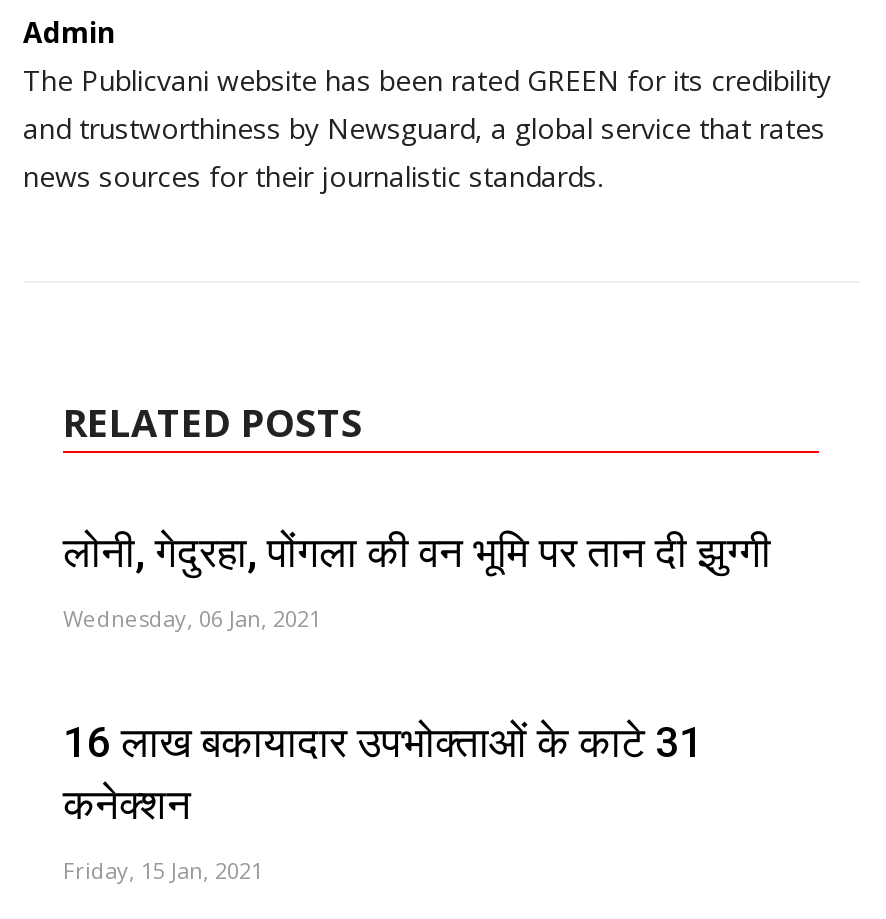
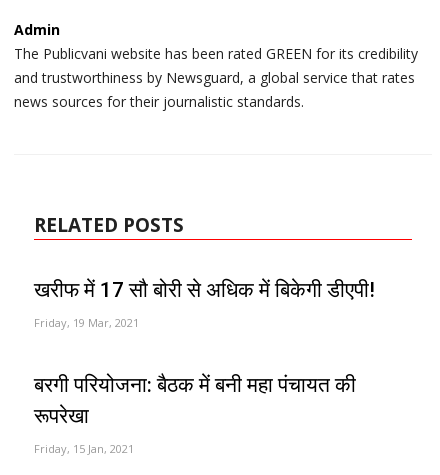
- लोनी, गेदुरहा, पोंगला की वन भूमि पर तान दी झुग्गी
+ खरीफ में 17 सौ बोरी से अधिक में बिकेगी डीएपी!

- Wednesday, 06 Jan, 2021
+ Friday, 19 Mar, 2021

- 16 लाख बकायादार उपभोक्ताओं के काटे 31
- कनेक्शन
+ बरगी परियोजना: बैठक में बनी महा पंचायत की
+ रूपरेखा
